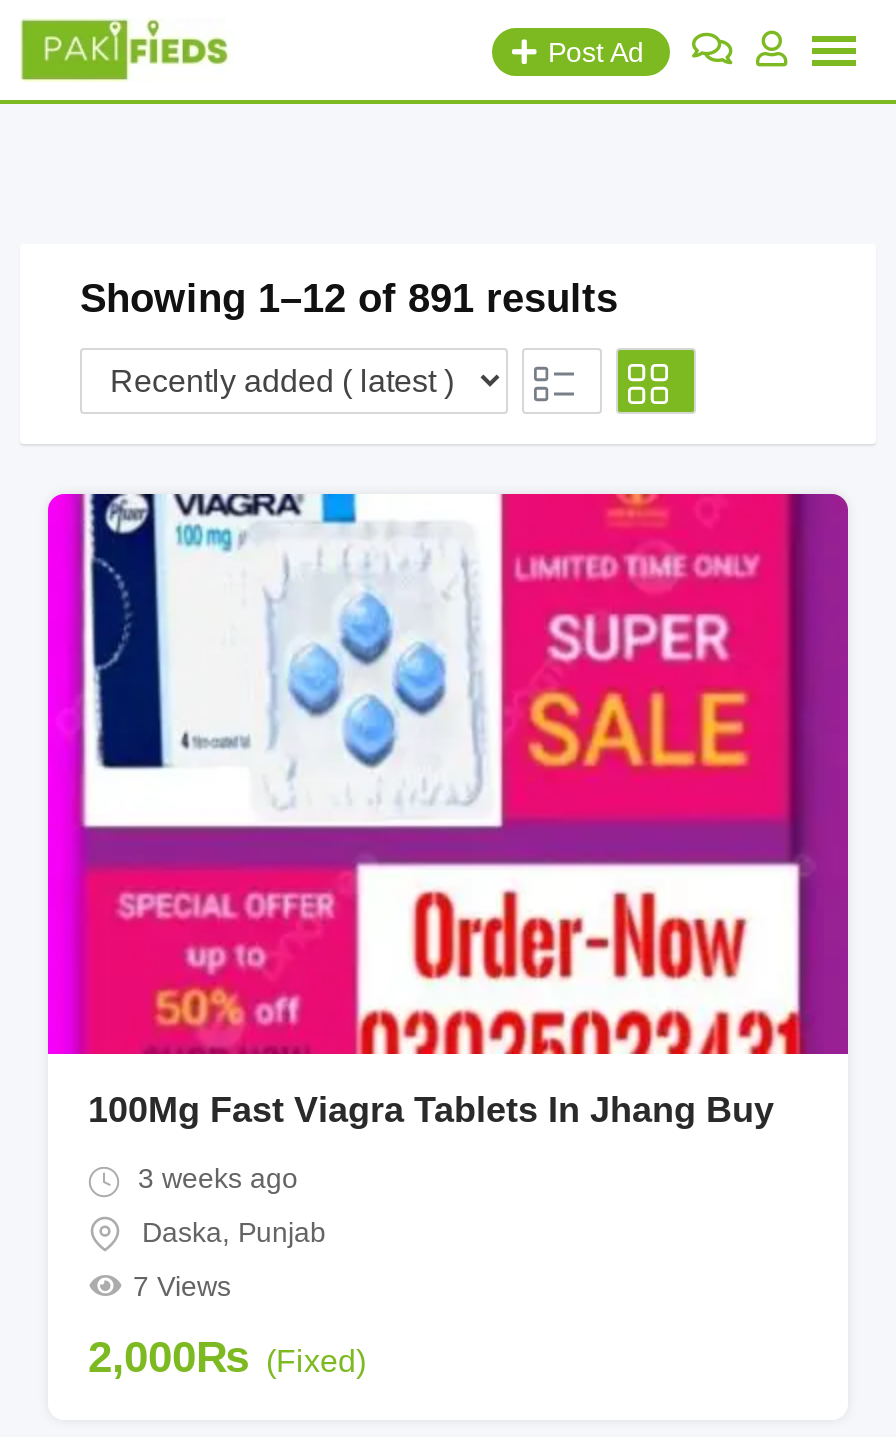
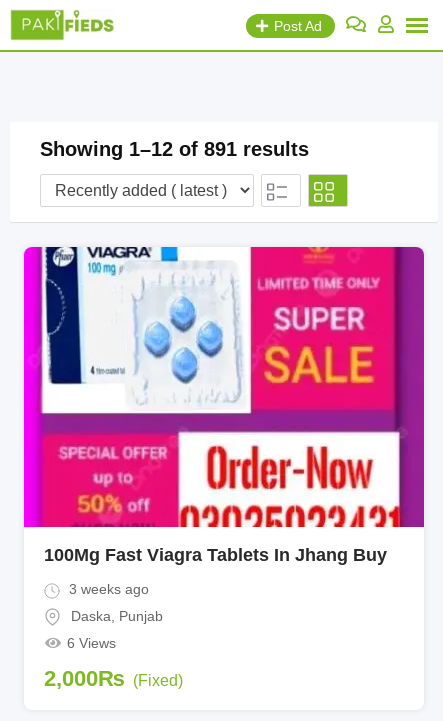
- 7 Views
+ 6 Views
